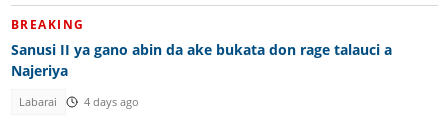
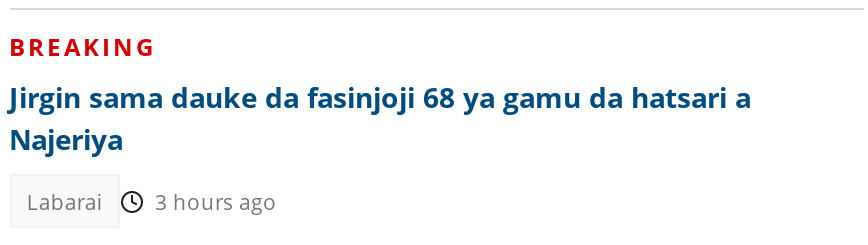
- Sanusi II ya gano abin da ake bukata don rage talauci a
+ Jirgin sama dauke da fasinjoji 68 ya gamu da hatsari a

- Labarai 4 days ago
+ Labarai 3 hours ago
